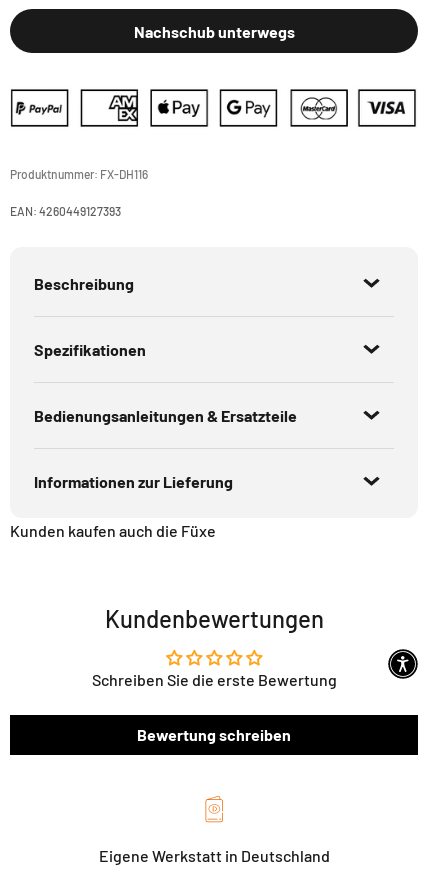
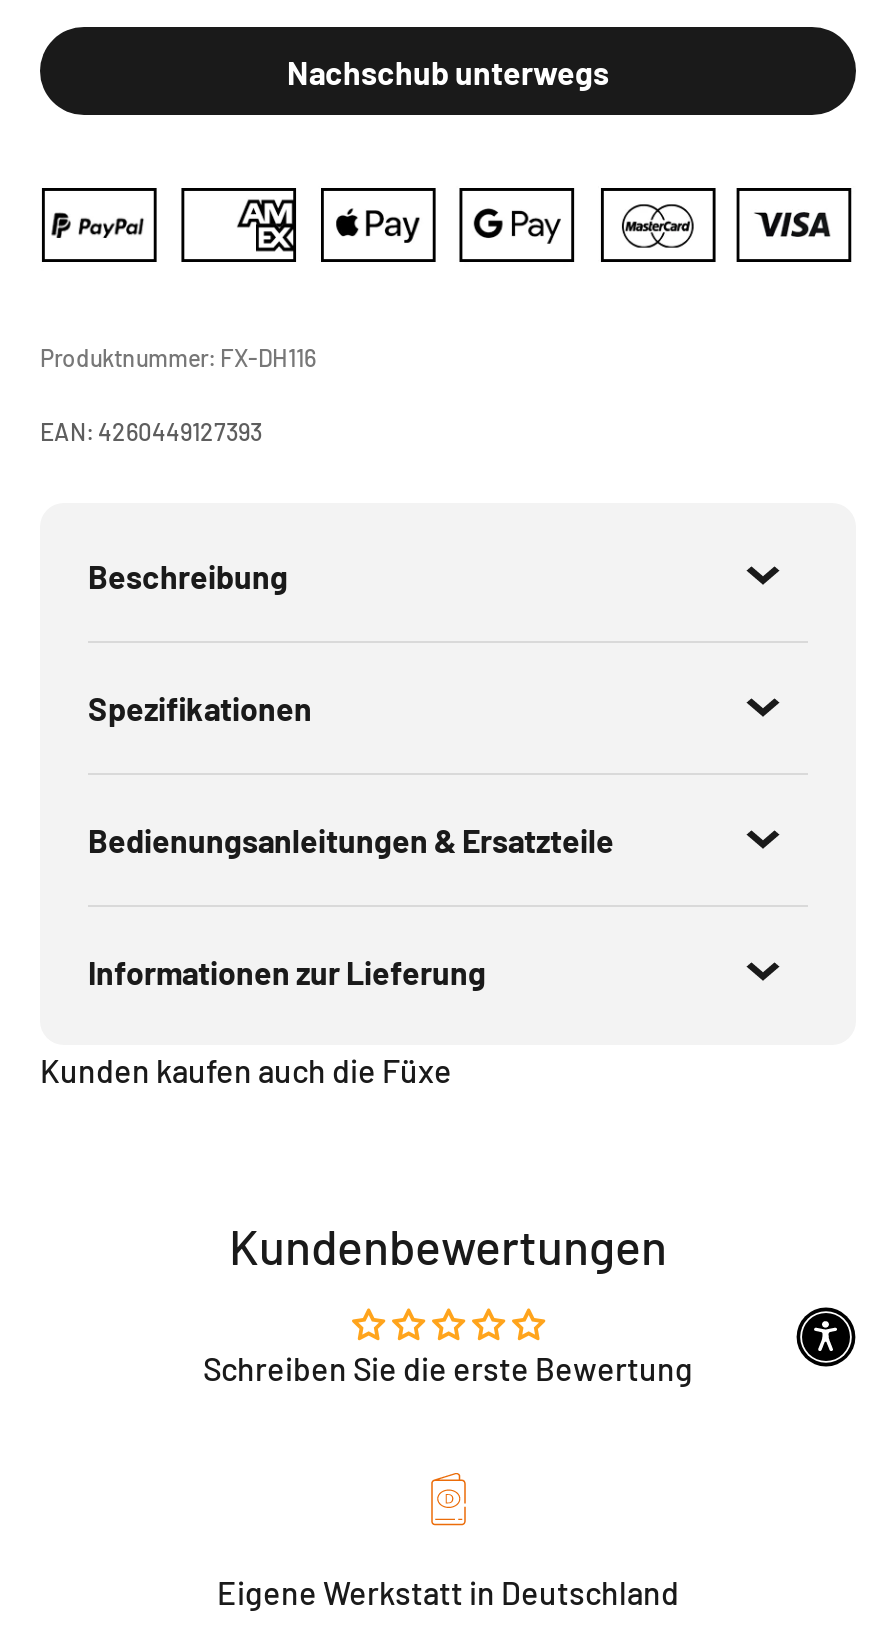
- Bewertung schreiben
